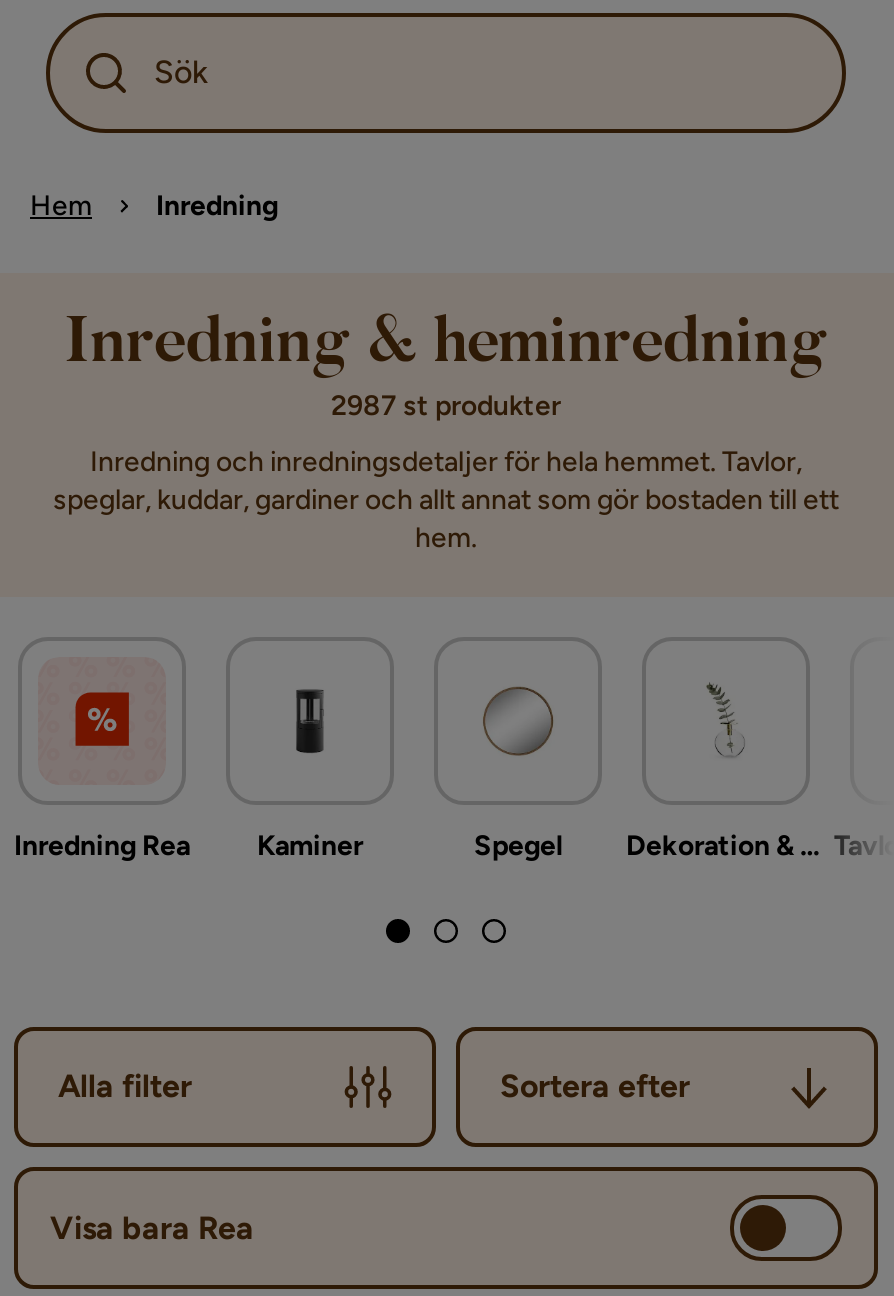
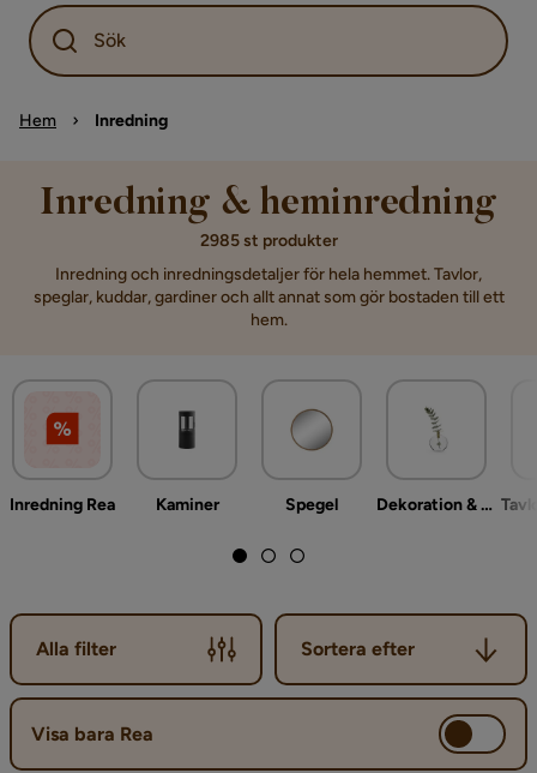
- 2987 st produkter
+ 2985 st produkter
